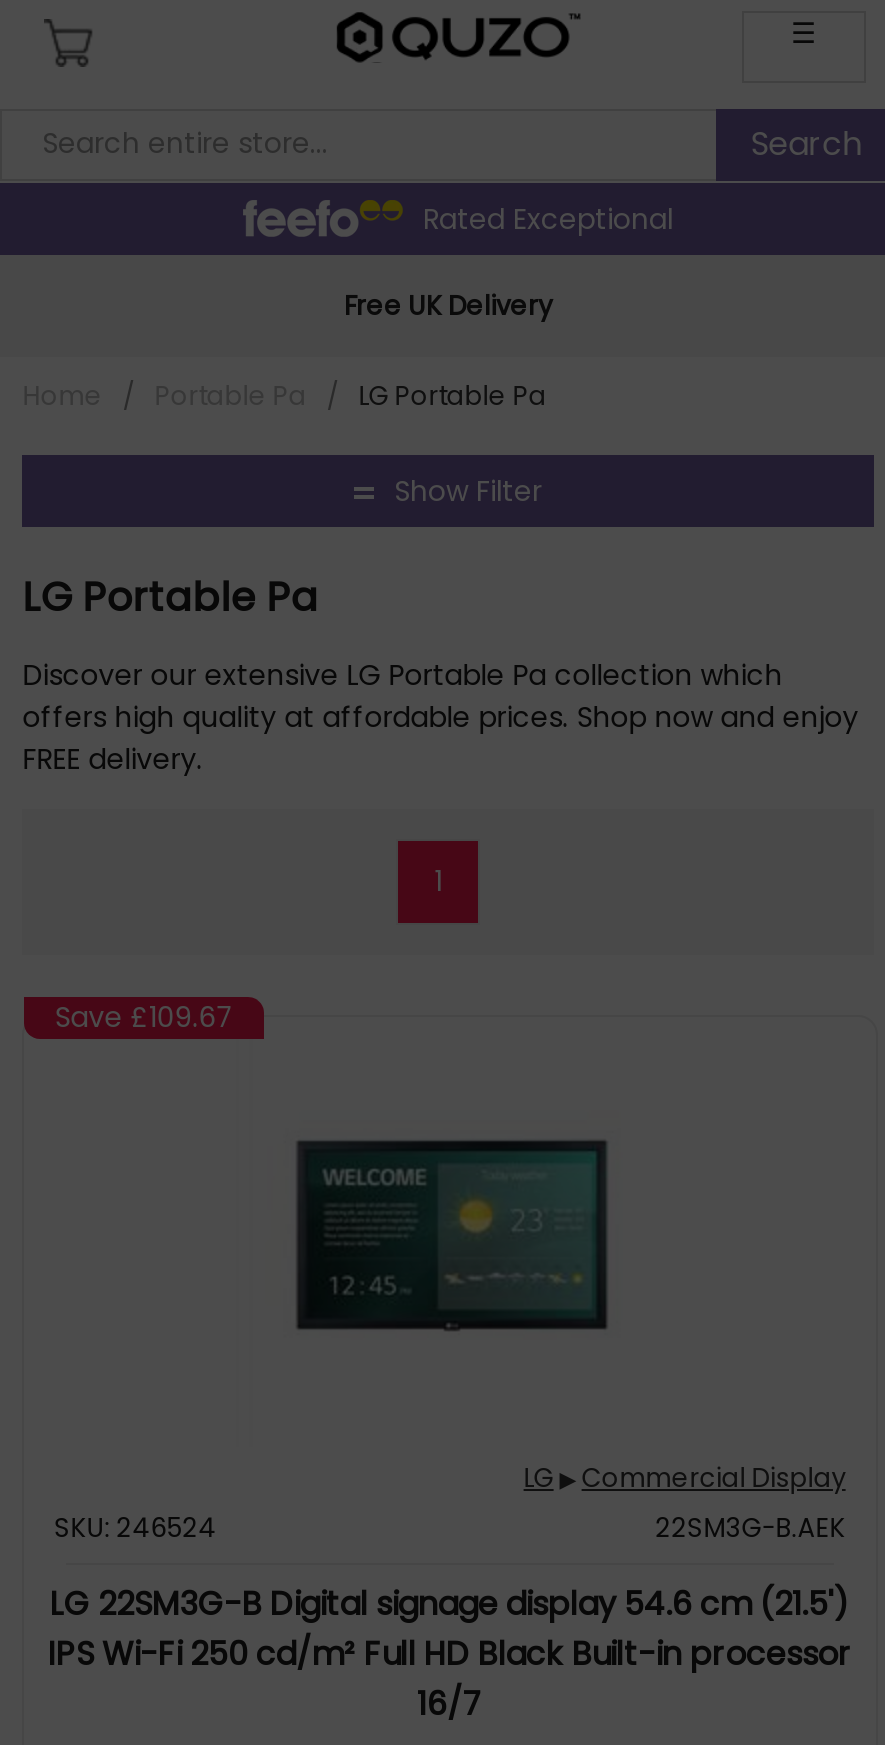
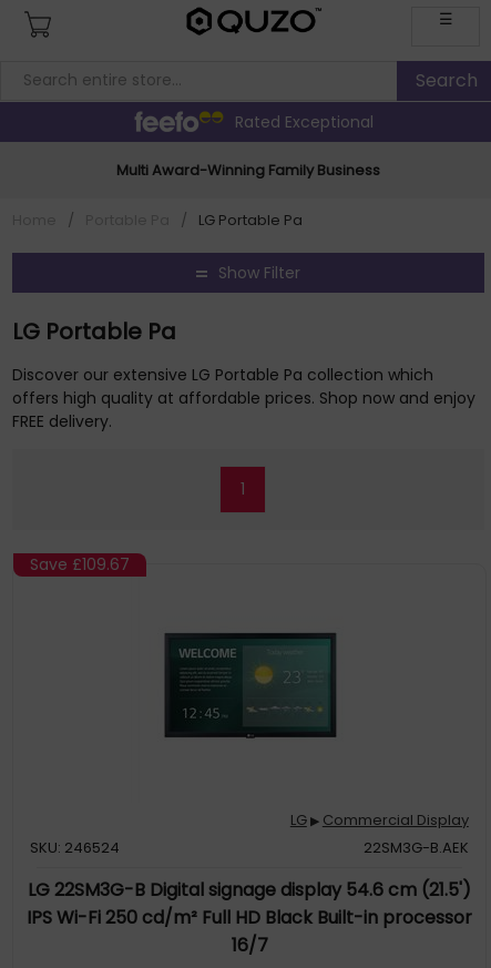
- Free UK Delivery
+ Multi Award-Winning Family Business
